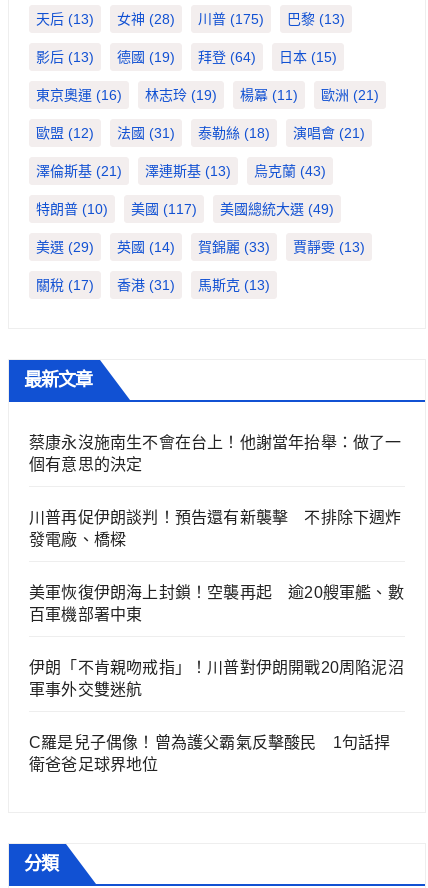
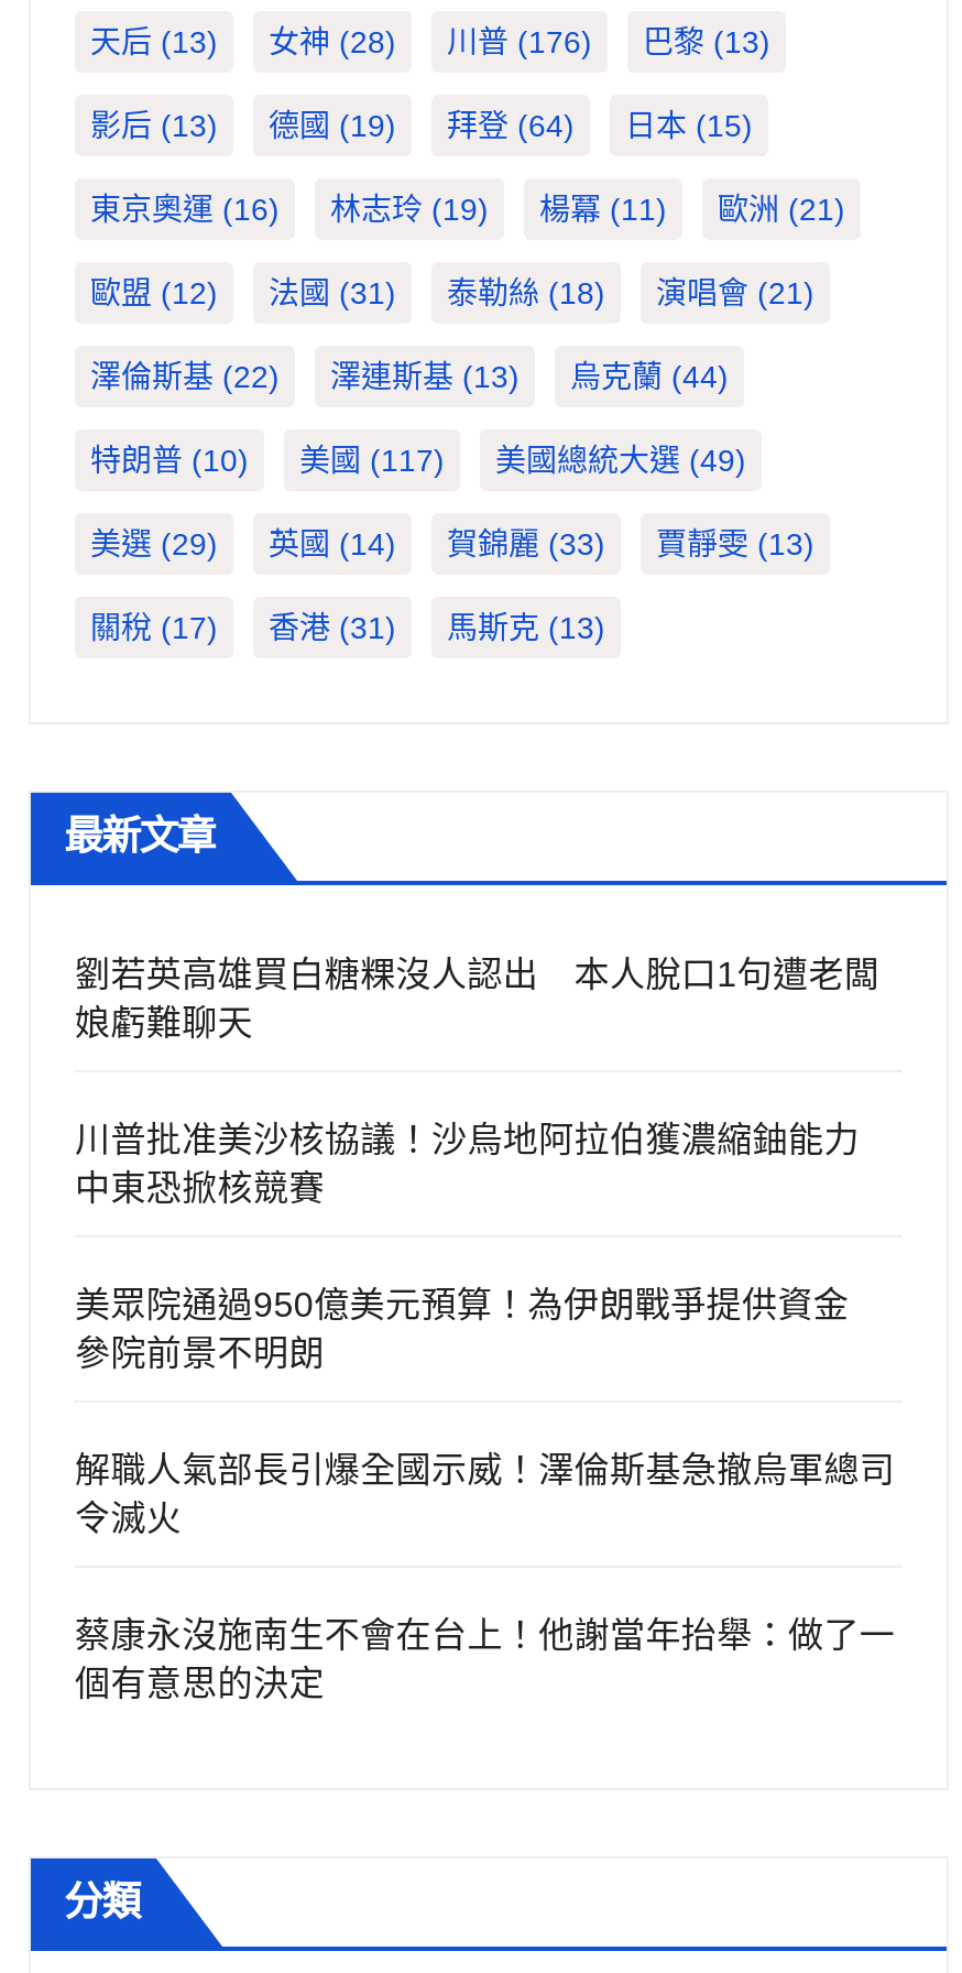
- 天后(13) 女神(28) 川普(175) 巴黎(13)
+ 天后(13) 女神(28) 川普(176) 巴黎(13)

- 澤倫斯基(21)
+ 澤倫斯基(22)

- 烏克蘭(43)
+ 烏克蘭(44)

+ 劉若英高雄買白糖粿沒人認出 本人脫口1句遭老闆
+ 娘虧難聊天
+ 川普批准美沙核協議！沙烏地阿拉伯獲濃縮鈾能力
+ 中東恐掀核競賽
+ 美眾院通過950億美元預算！為伊朗戰爭提供資金
+ 參院前景不明朗
+ 解職人氣部長引爆全國示威！澤倫斯基急撤烏軍總司
+ 令滅火

moved down: 蔡康永沒施南生不會在台上！他謝當年抬舉：做了一 | 個有意思的決定

- 川普再促伊朗談判！預告還有新襲擊 不排除下週炸
- 發電廠、橋樑
- 美軍恢復伊朗海上封鎖！空襲再起 逾20艘軍艦、數
- 百軍機部署中東
- 伊朗「不肯親吻戒指」！川普對伊朗開戰20周陷泥沼
- 軍事外交雙迷航
- C羅是兒子偶像！曾為護父霸氣反擊酸民 1句話捍
- 衛爸爸足球界地位
